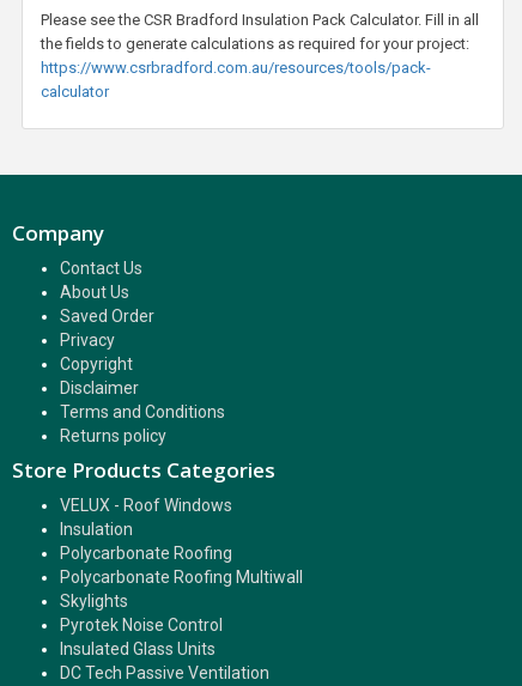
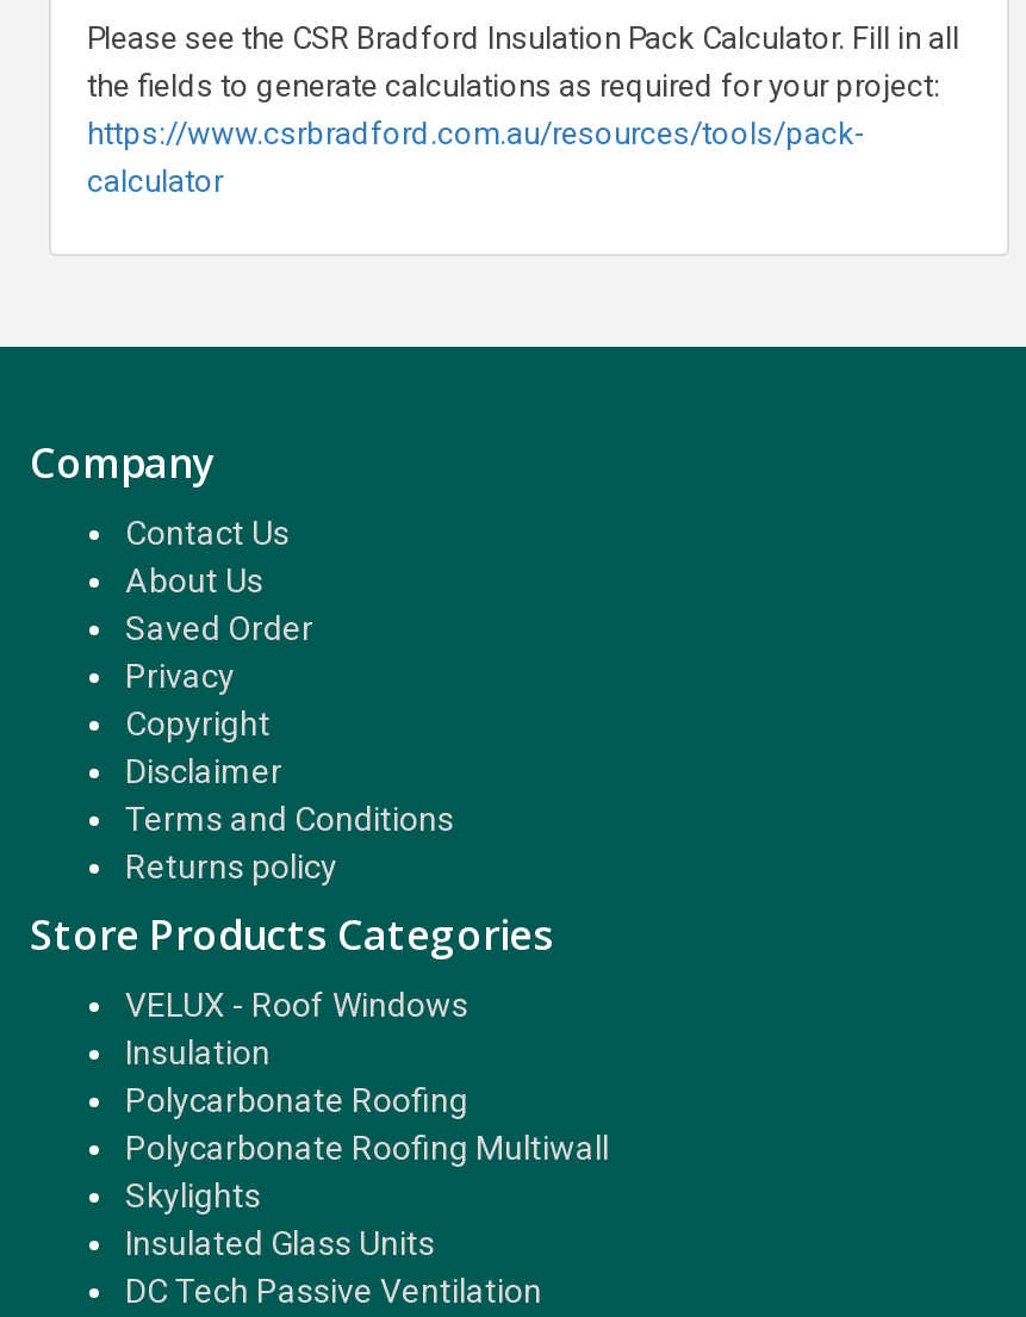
- Pyrotek Noise Control
